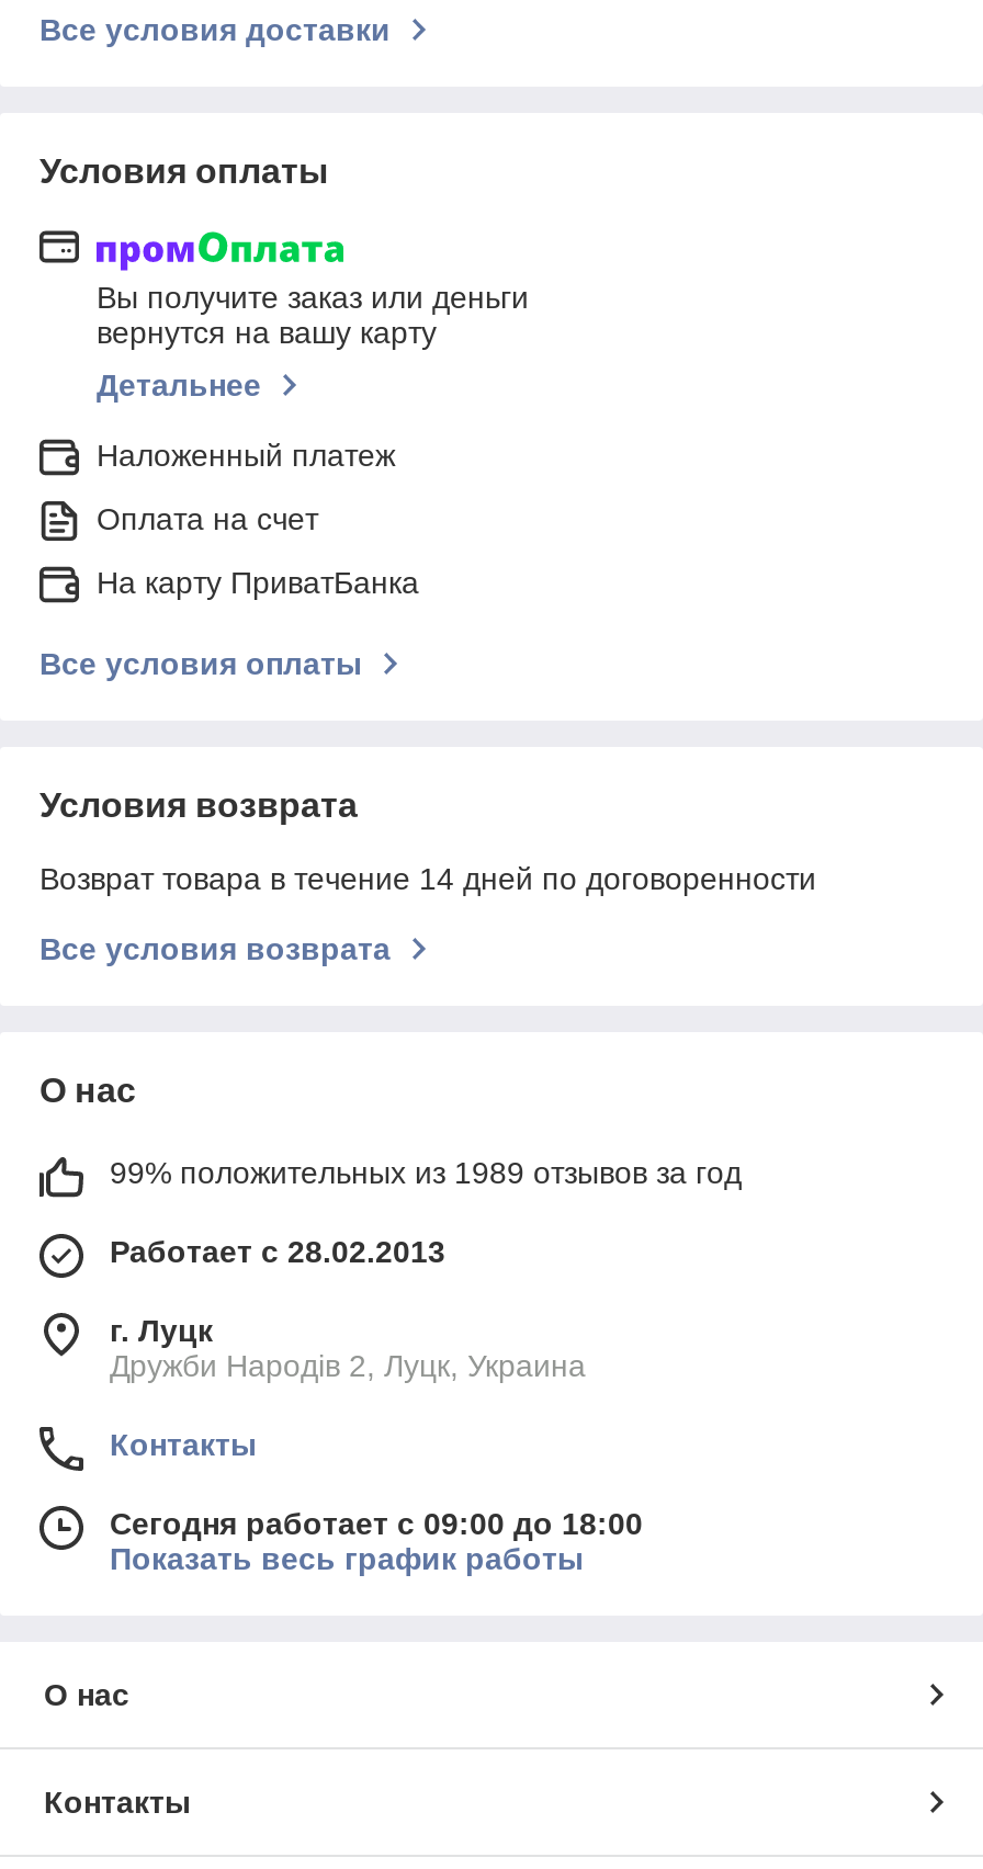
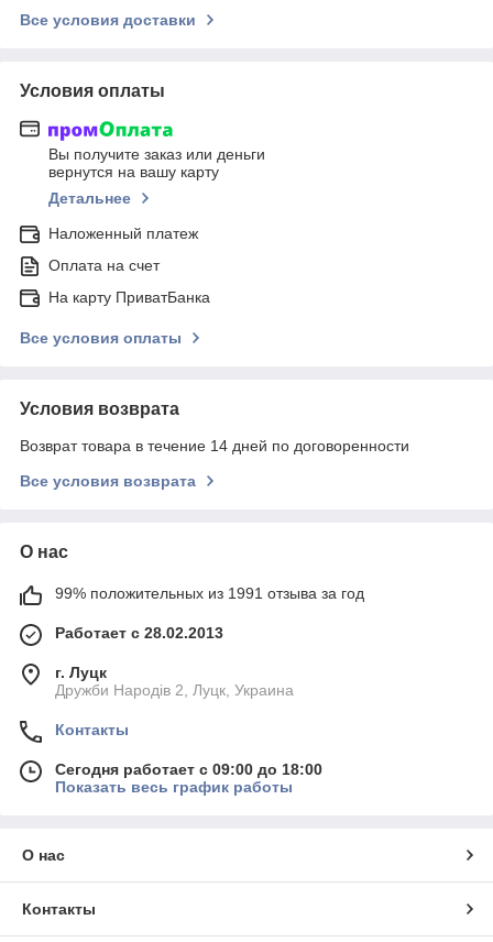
- 99% положительных из 1989 отзывов за год
+ 99% положительных из 1991 отзыва за год
